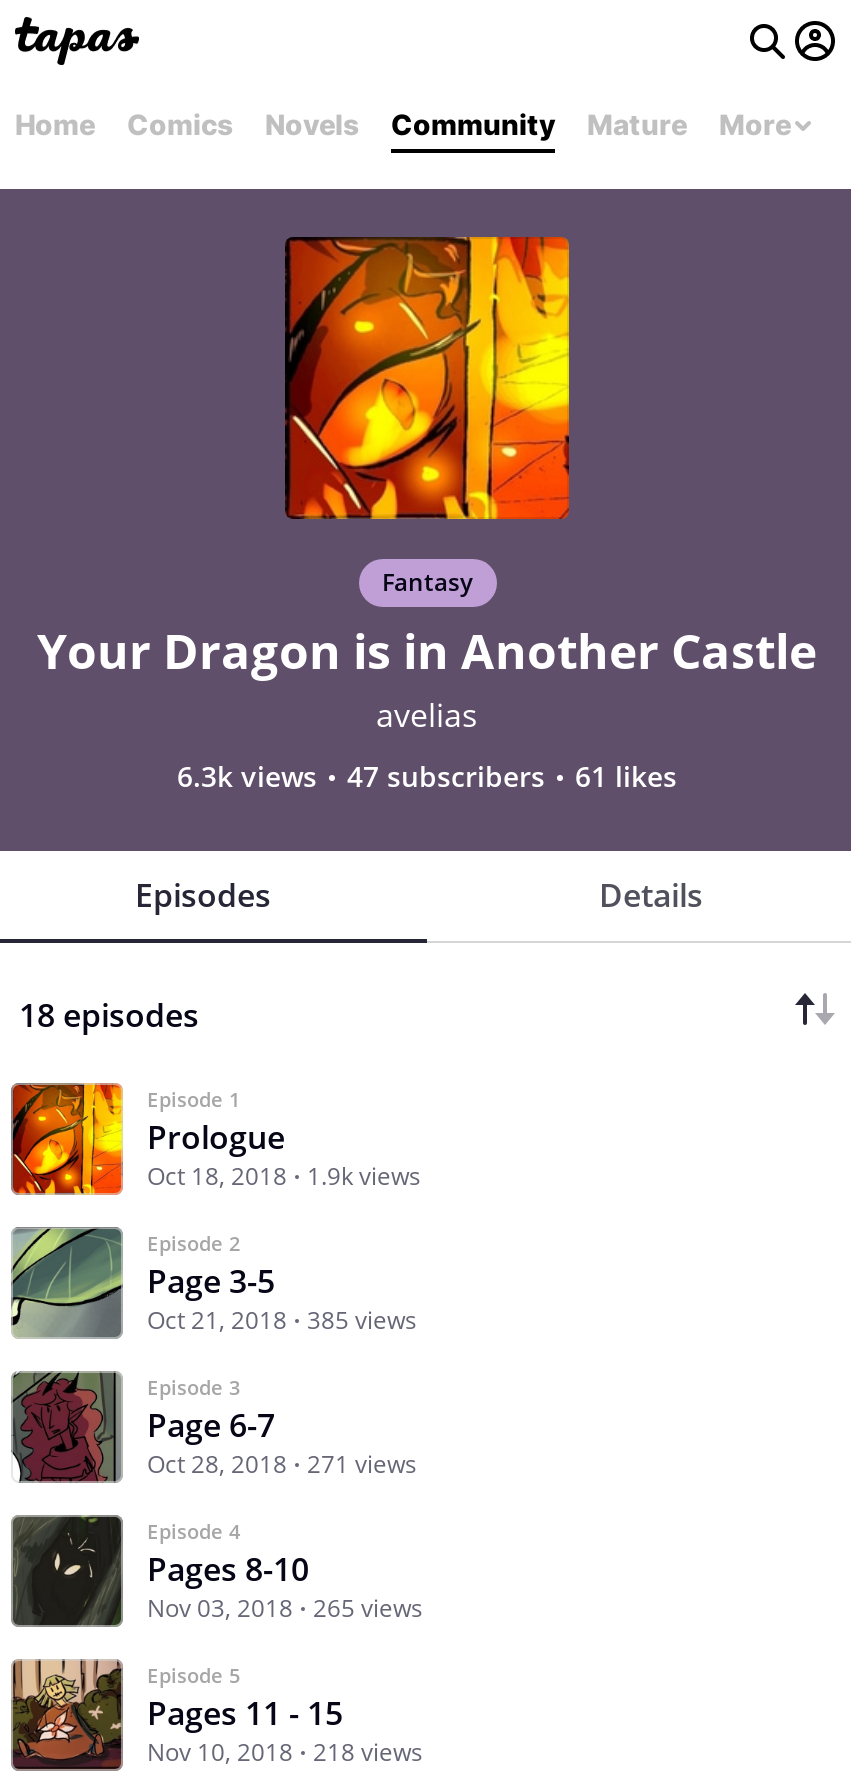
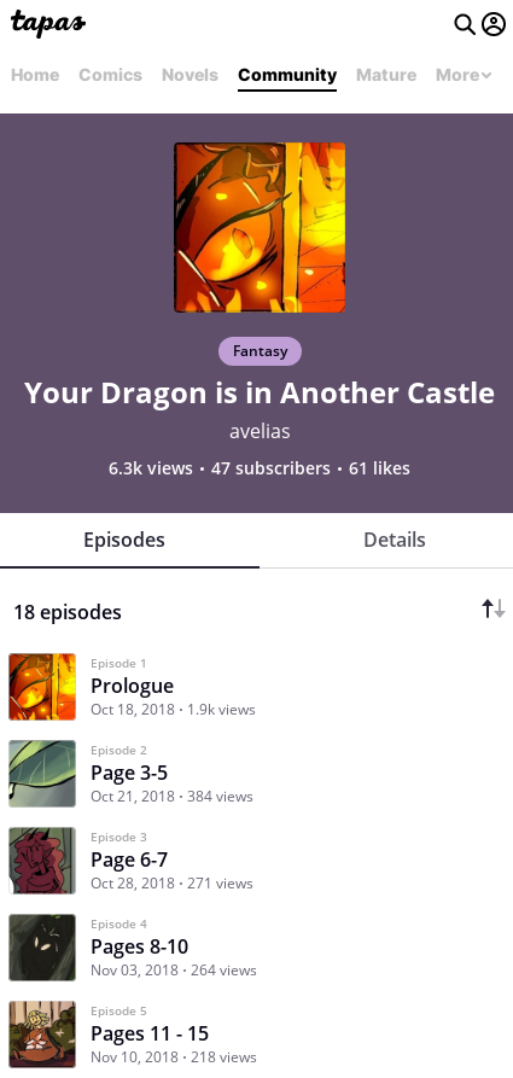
- Oct 21, 2018 385 views
+ Oct 21, 2018 384 views

- Nov 03, 2018 265 views
+ Nov 03, 2018 264 views
